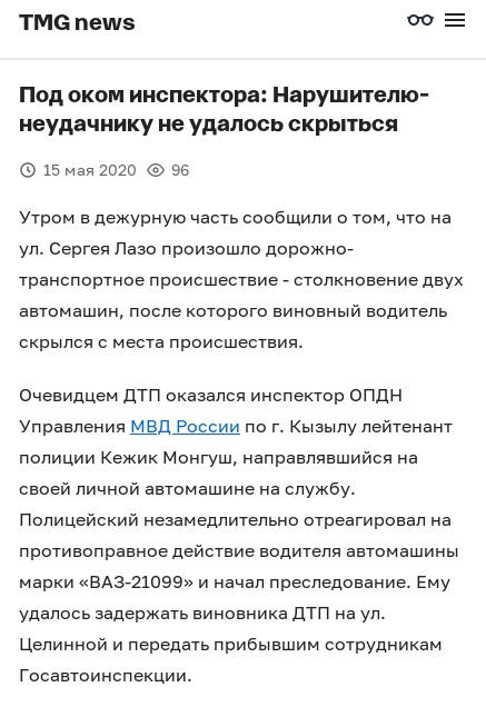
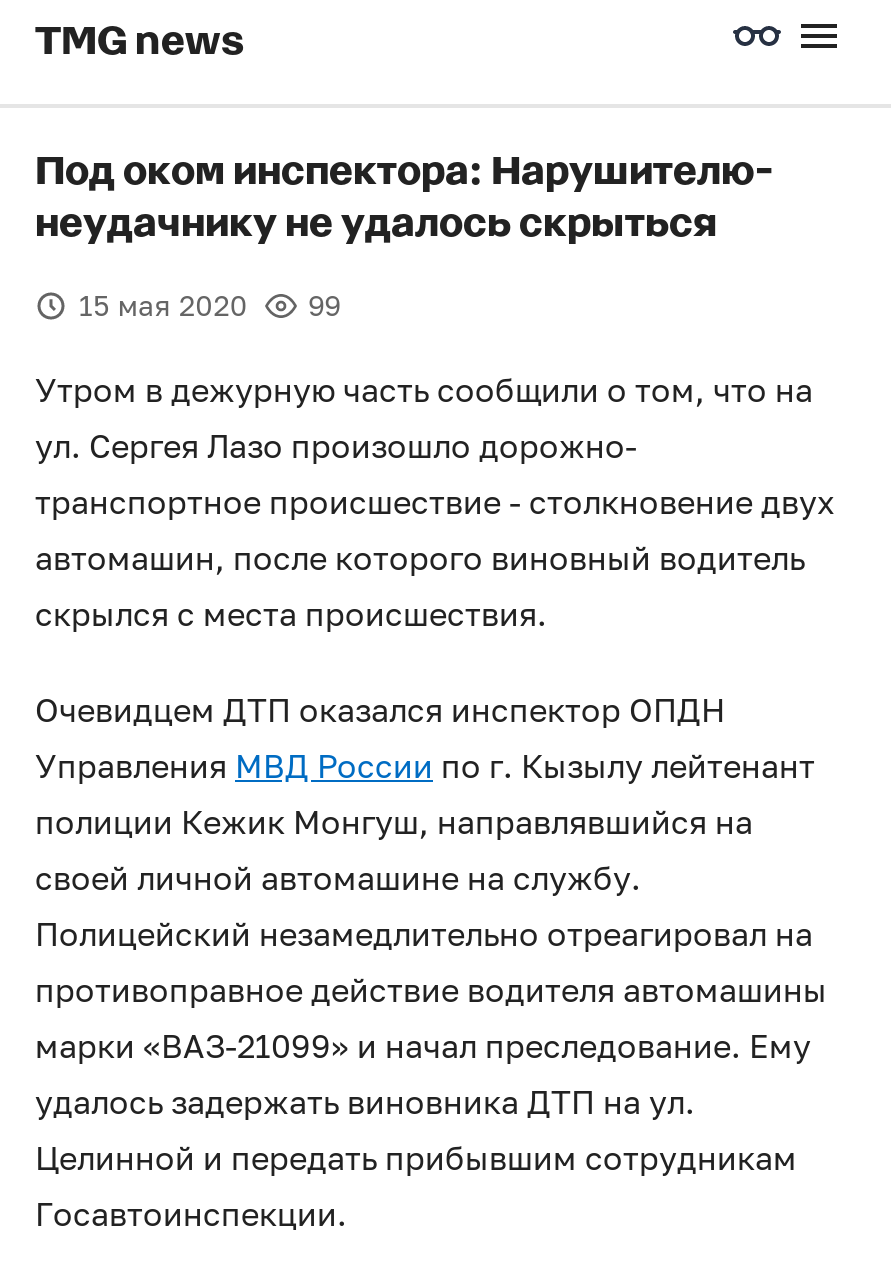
- 15 мая 2020 96
+ 15 мая 2020 99
